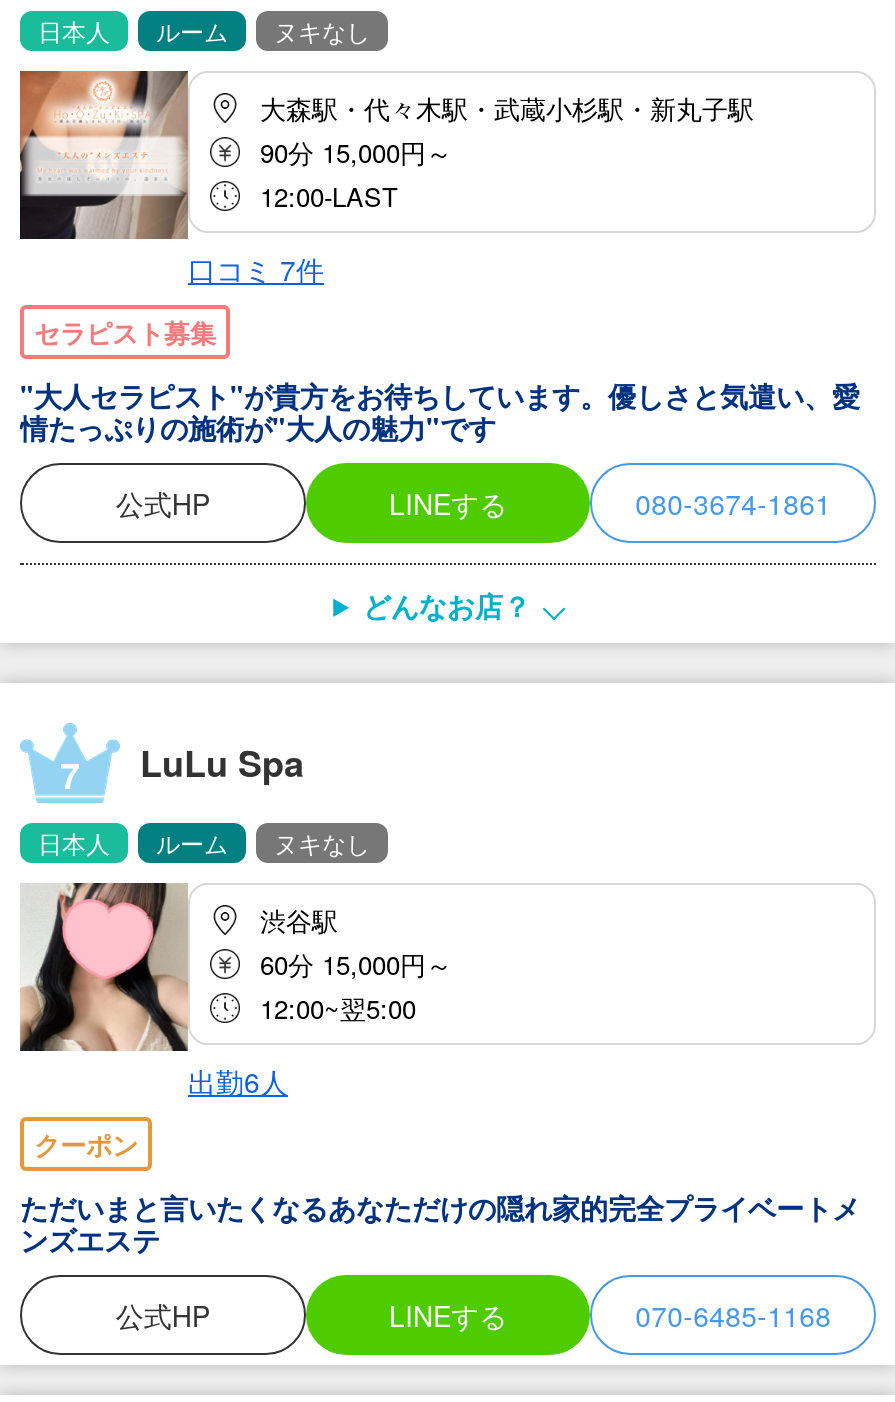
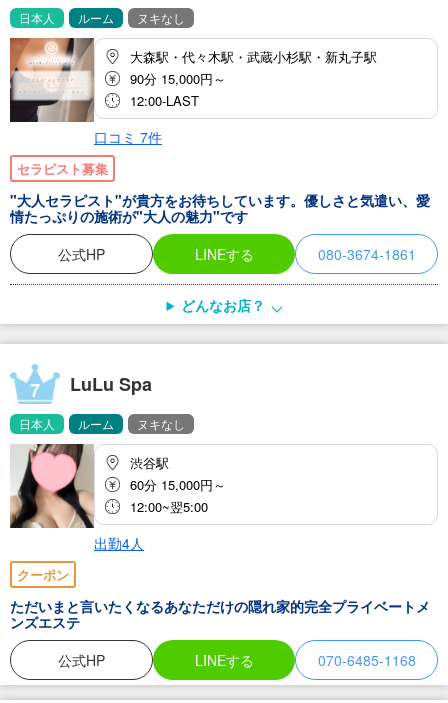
- 出勤6人
+ 出勤4人
